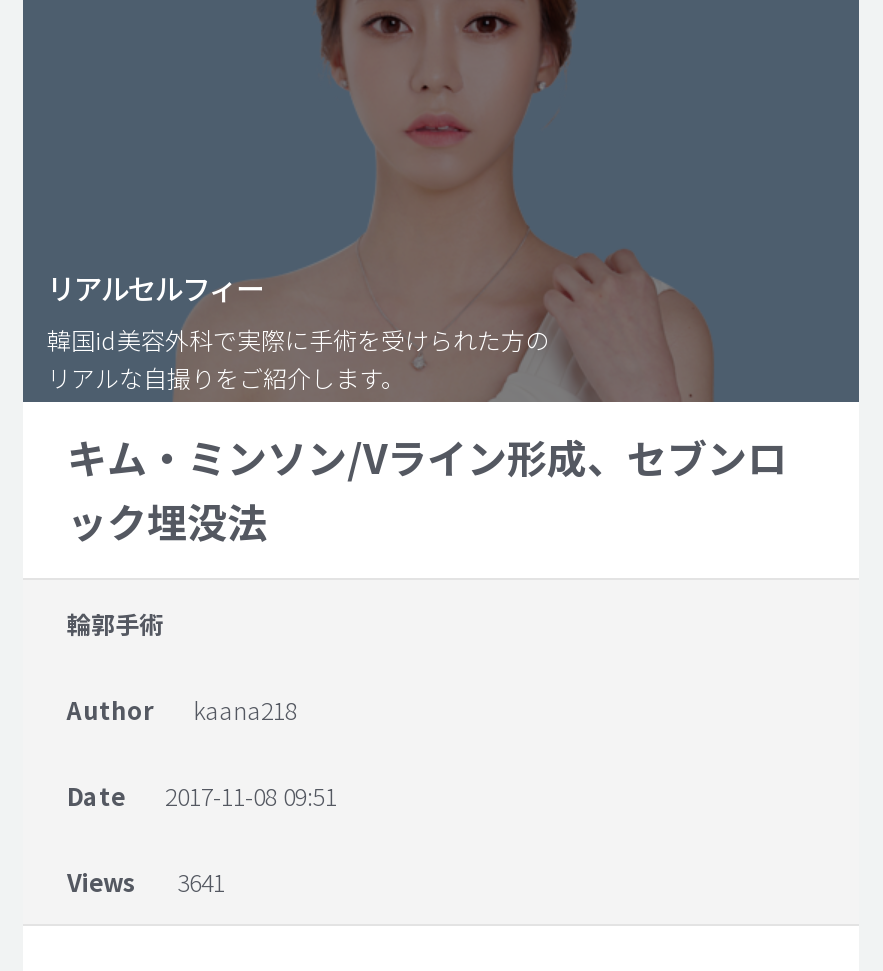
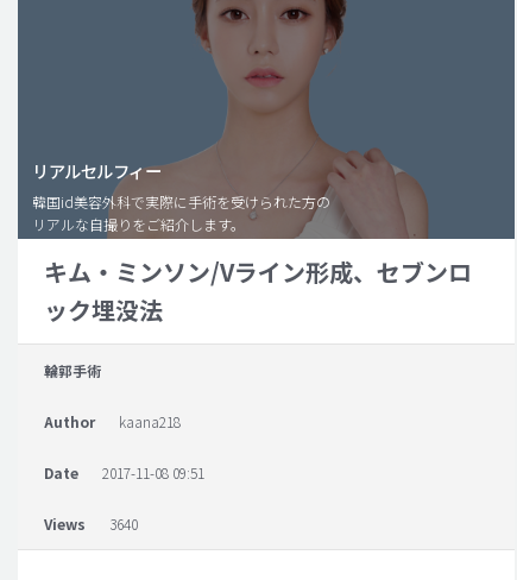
- Views 3641
+ Views 3640
